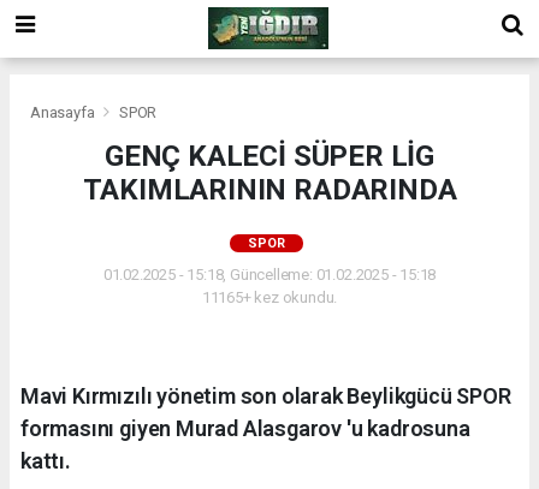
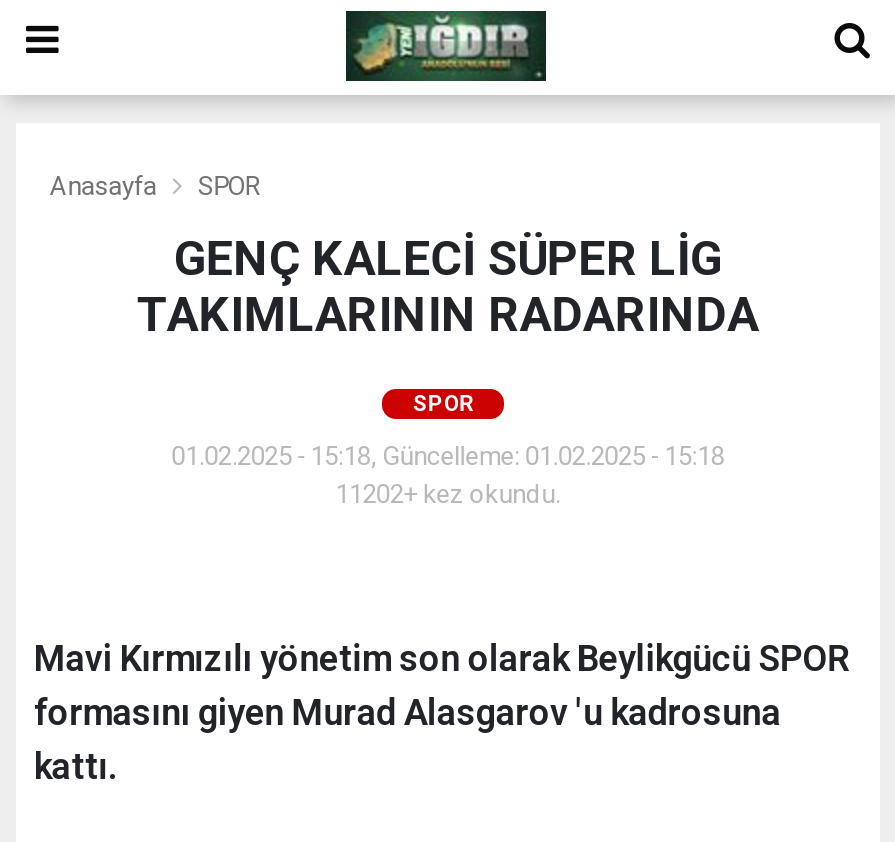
- 11165+ kez okundu.
+ 11202+ kez okundu.
